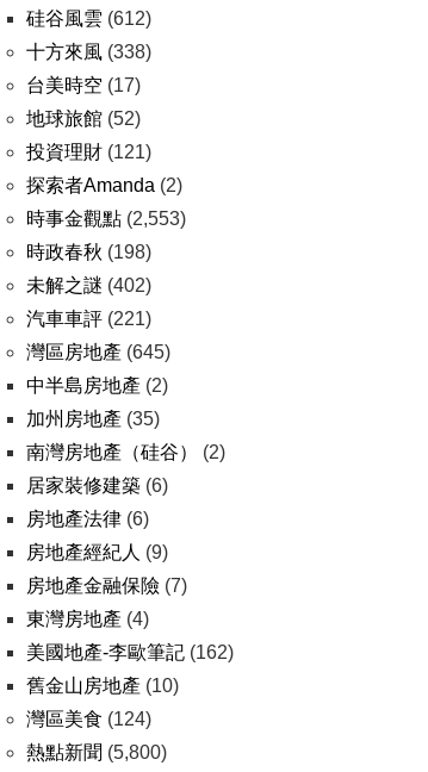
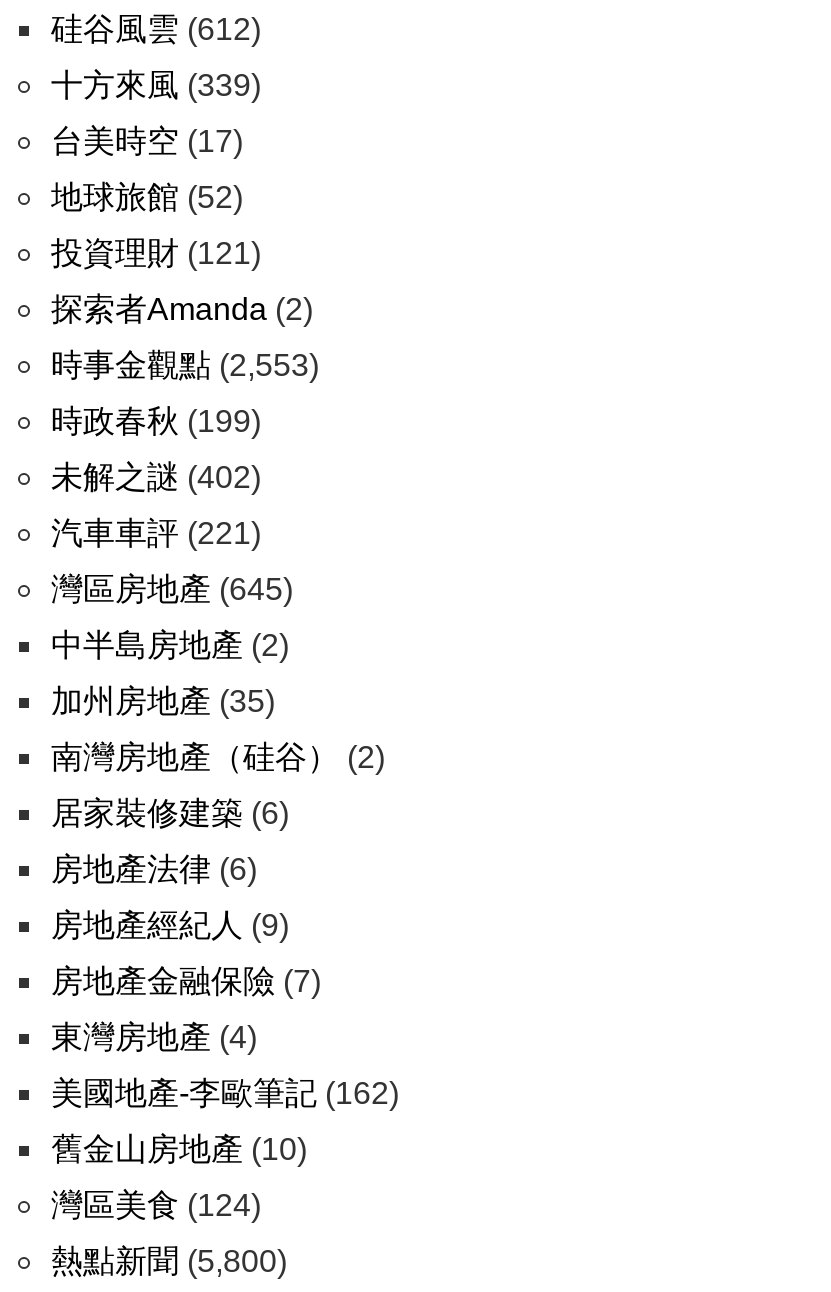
- 十方來風(338)
+ 十方來風(339)

- 時政春秋(198)
+ 時政春秋(199)
